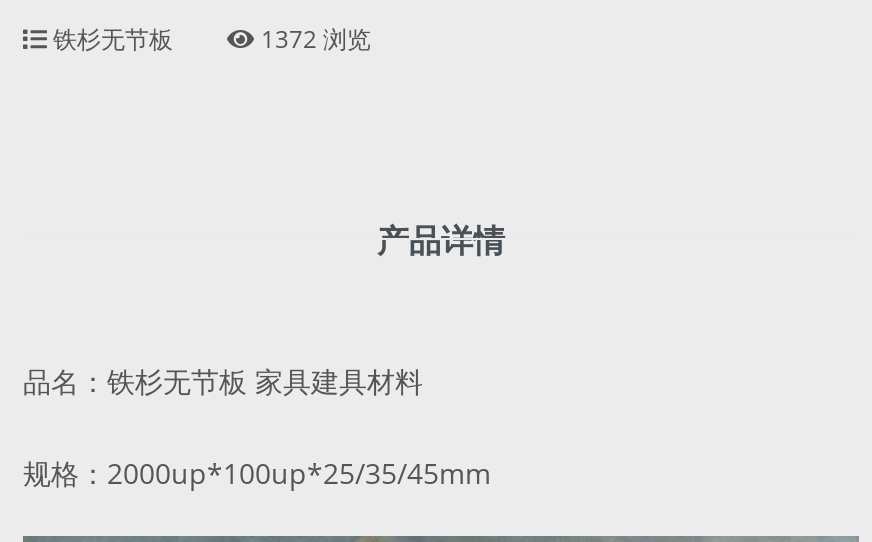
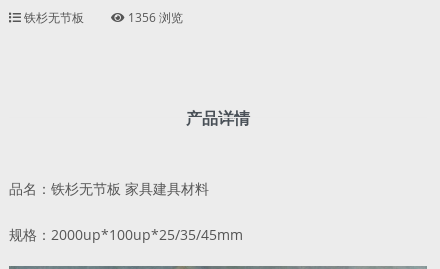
- 1372 浏览
+ 1356 浏览
